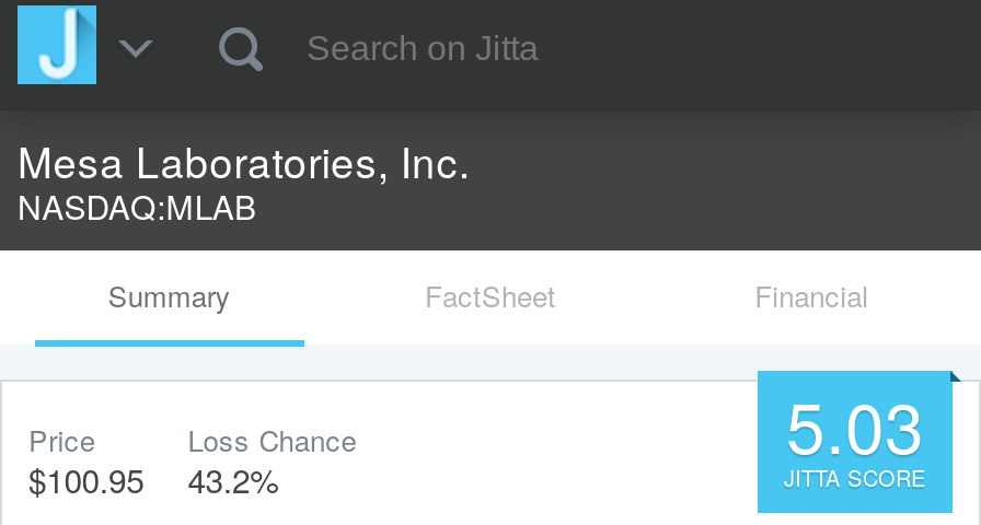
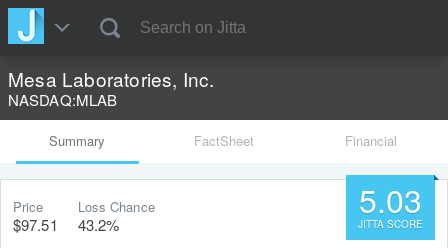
- $100.95 43.2%
+ $97.51 43.2%
